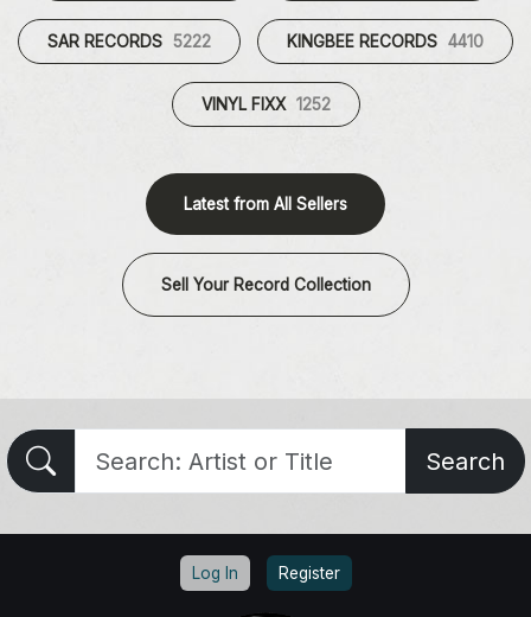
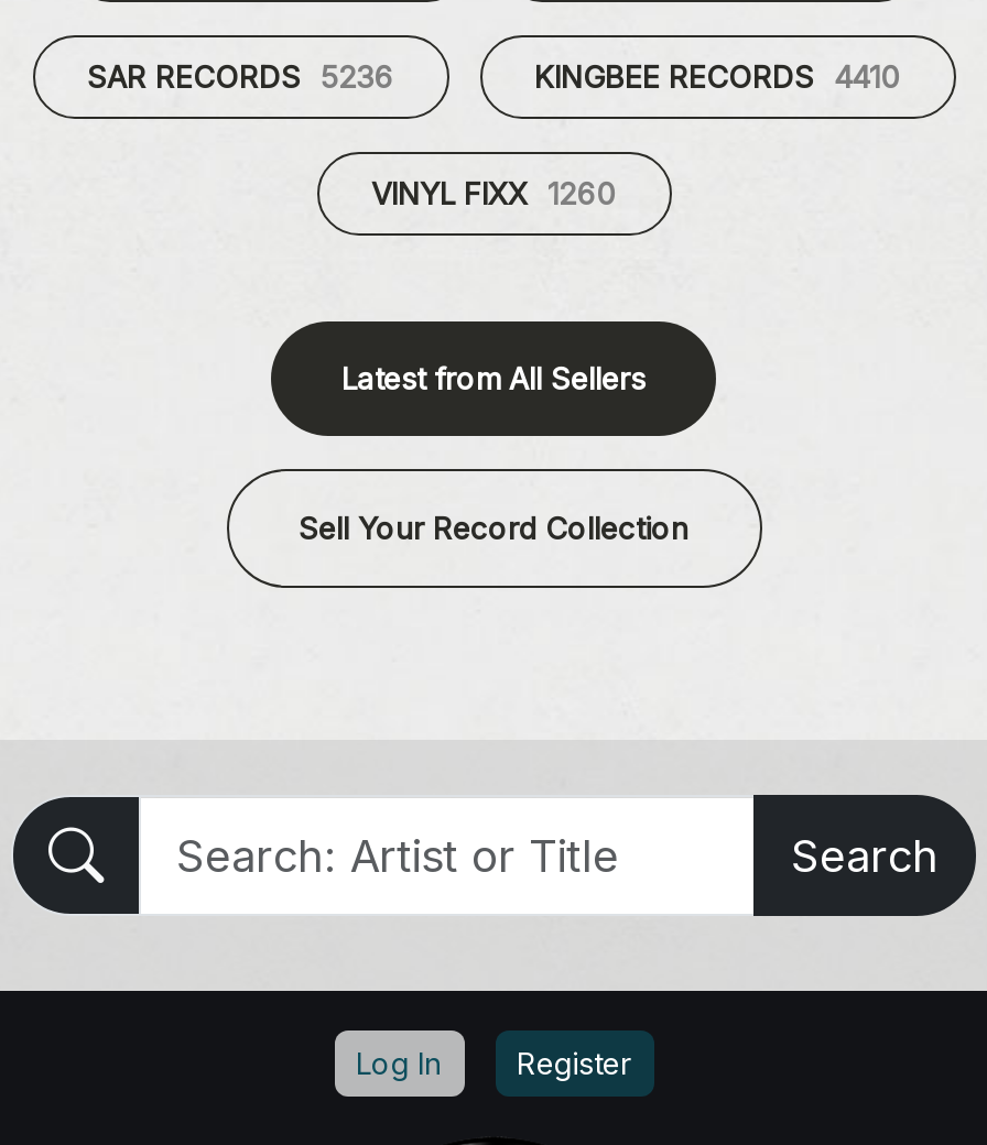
- SAR RECORDS 5222
+ SAR RECORDS 5236

- VINYL FIXX 1252
+ VINYL FIXX 1260
